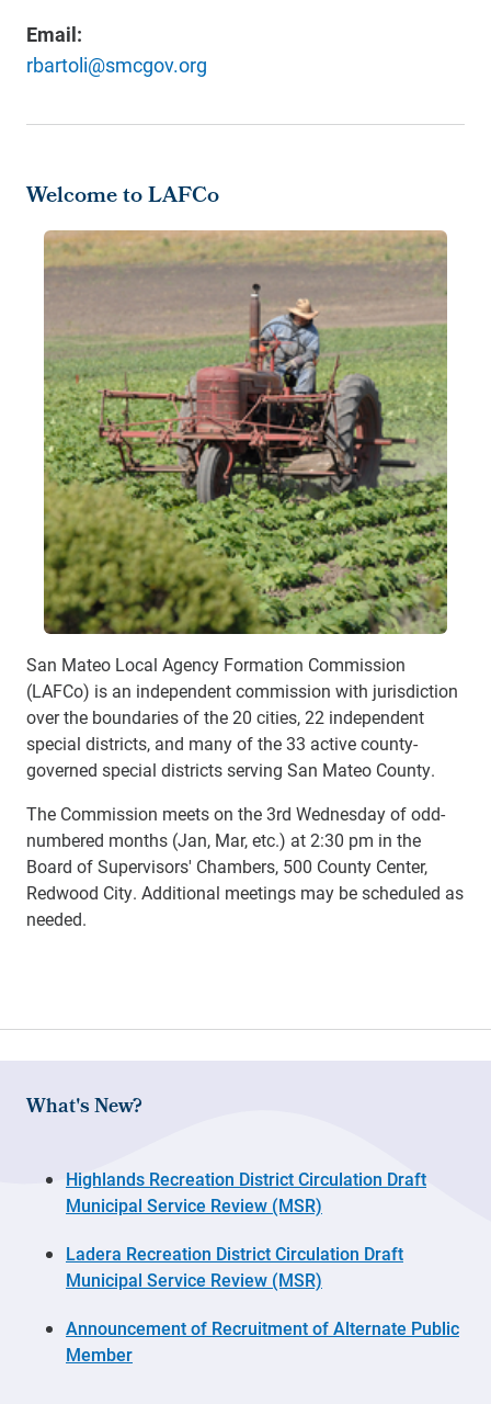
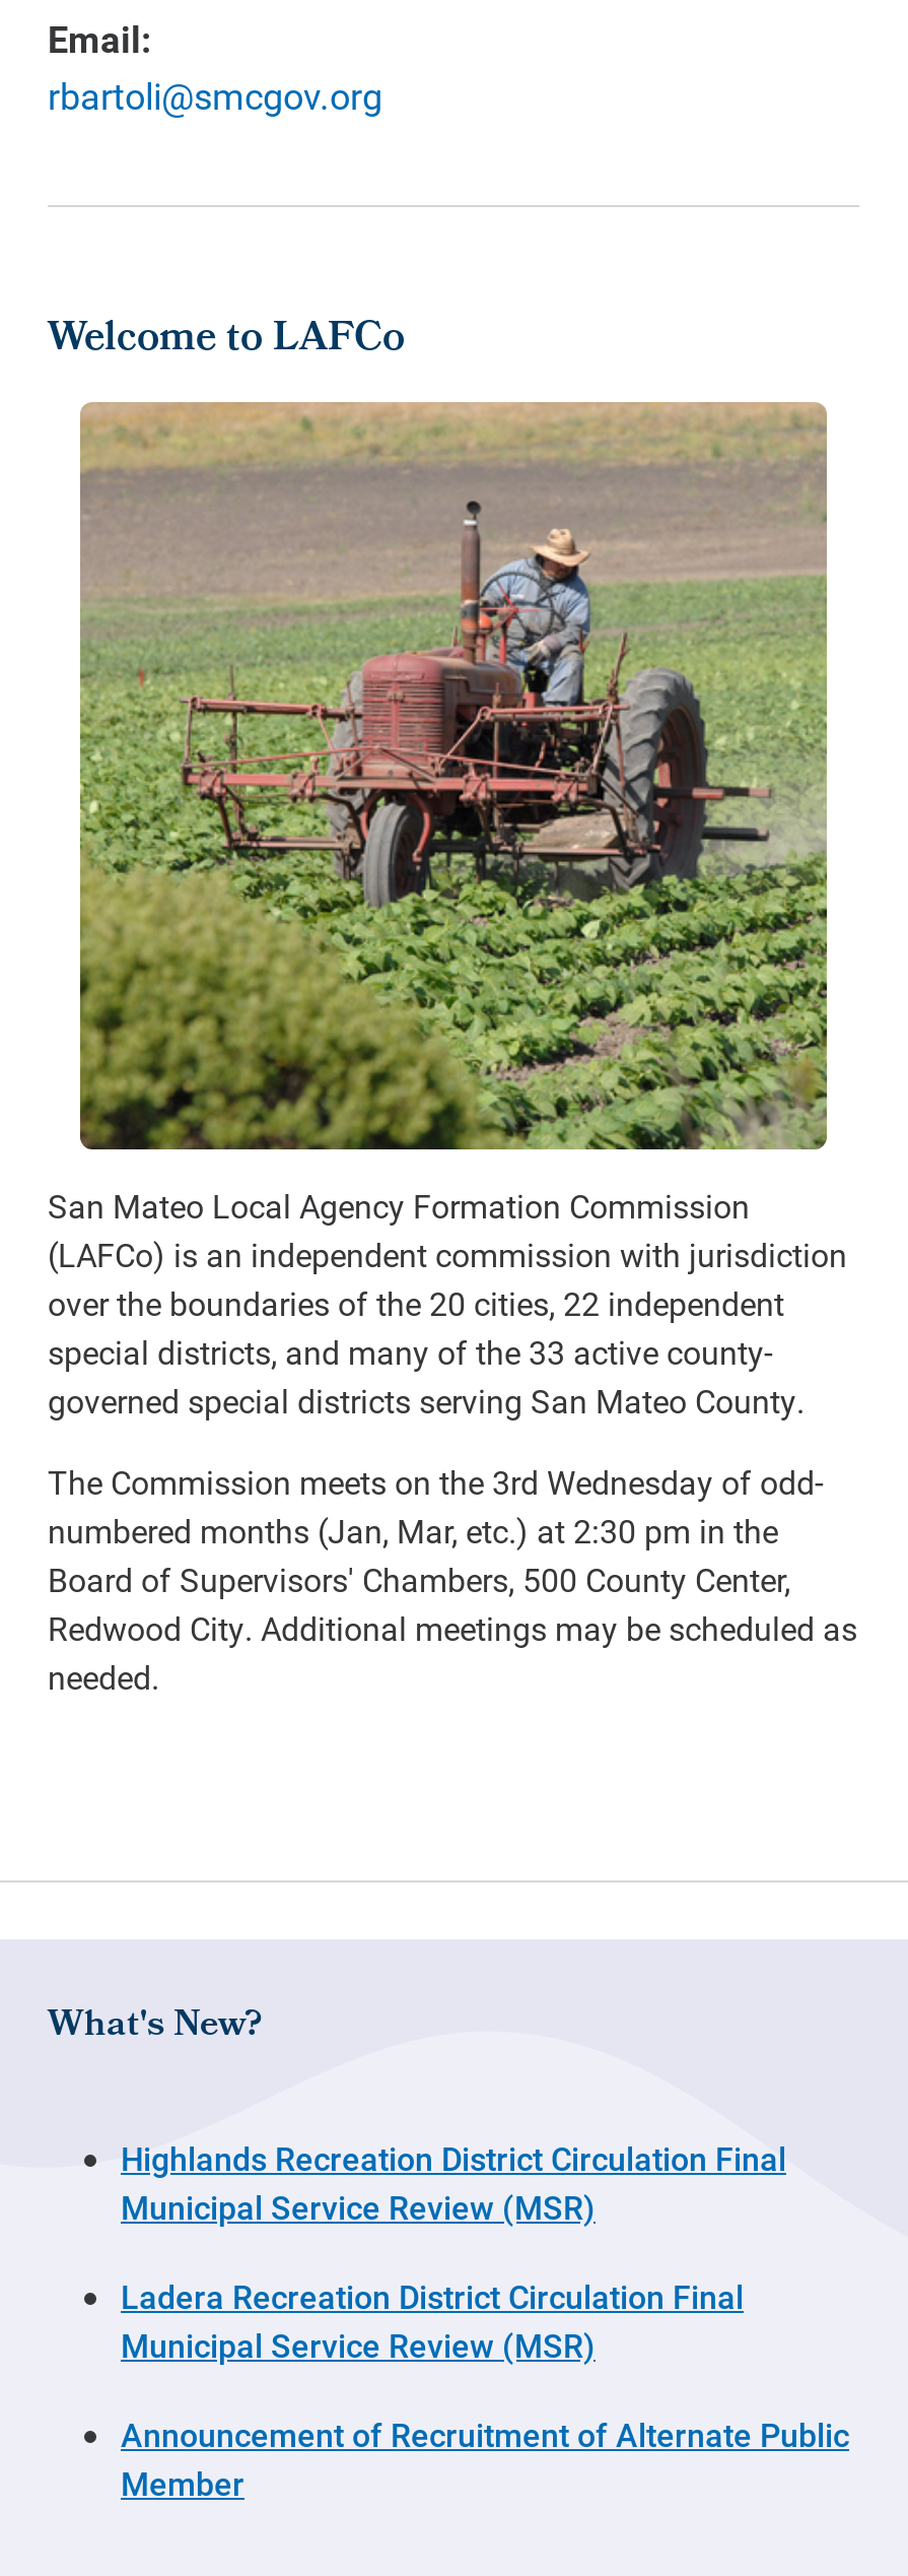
- Highlands Recreation District Circulation Draft
+ Highlands Recreation District Circulation Final

- Ladera Recreation District Circulation Draft
+ Ladera Recreation District Circulation Final
